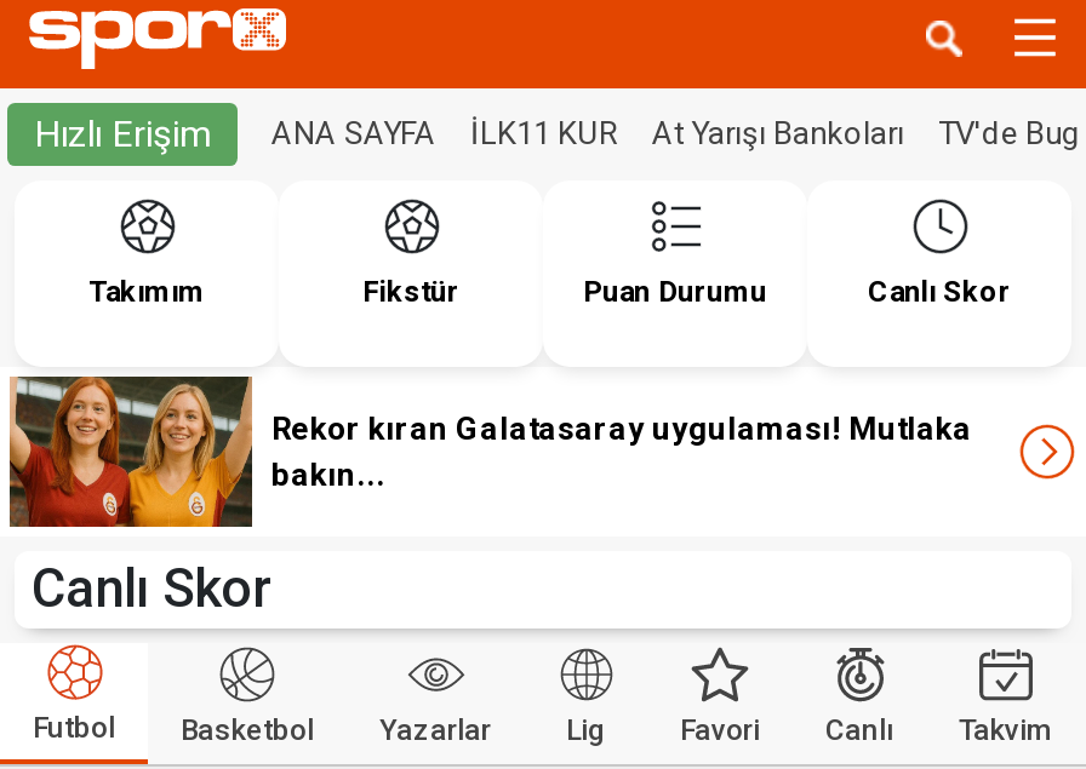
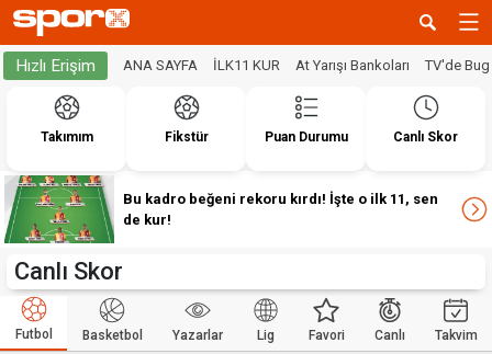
- [image]
- Rekor kıran Galatasaray uygulaması! Mutlaka
- bakın...
+ [image]
+ Bu kadro beğeni rekoru kırdı! İşte o ilk 11, sen
+ de kur!
